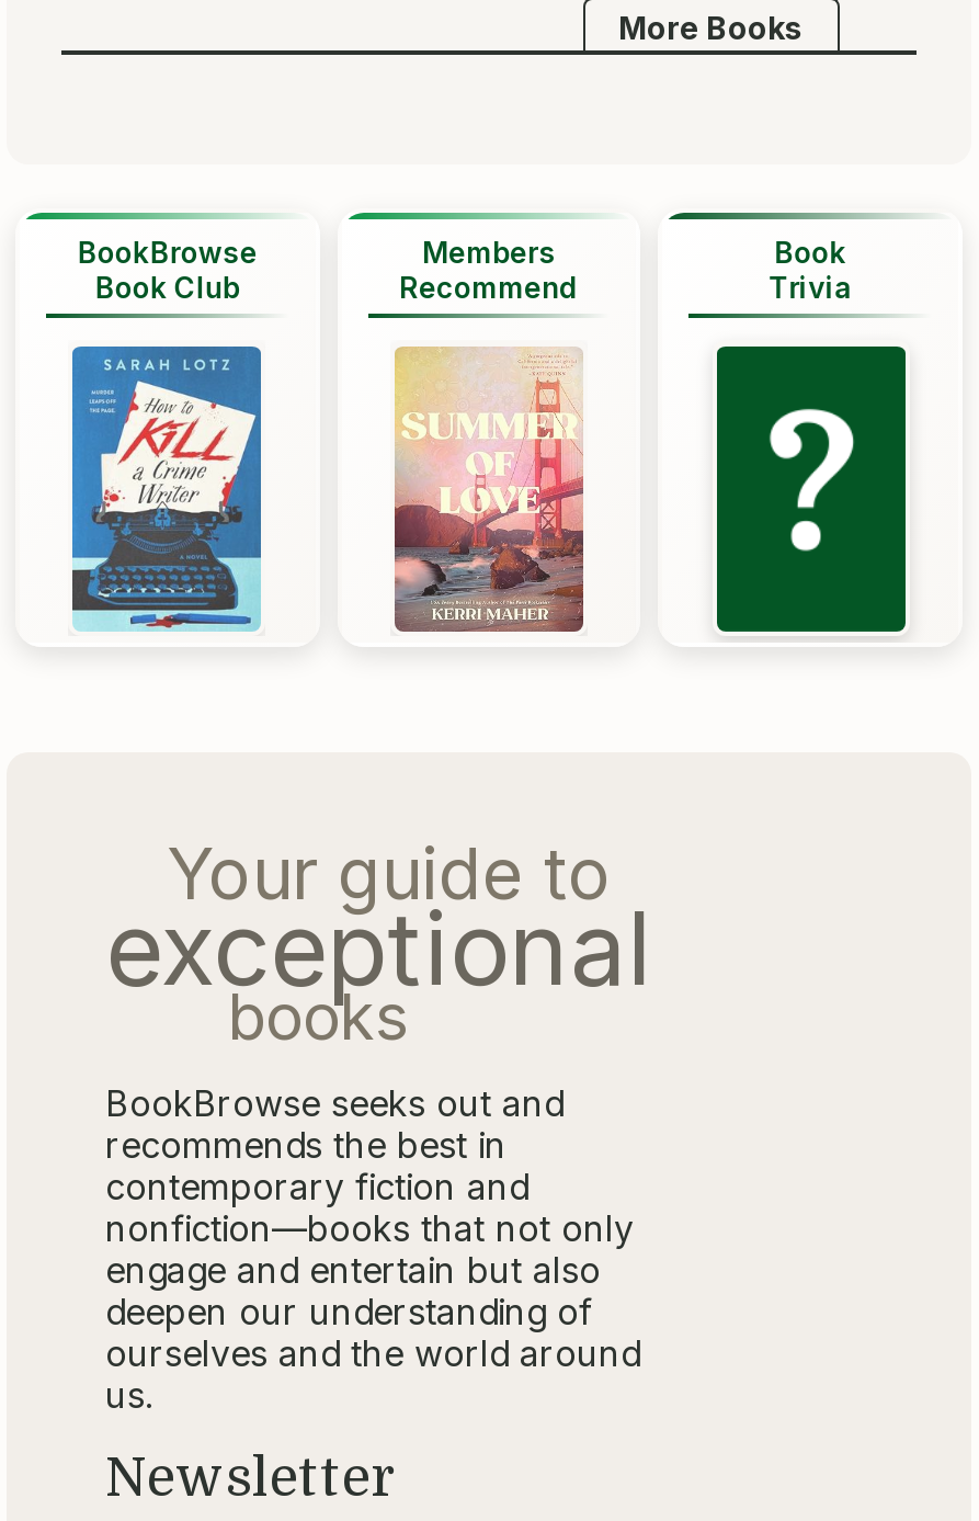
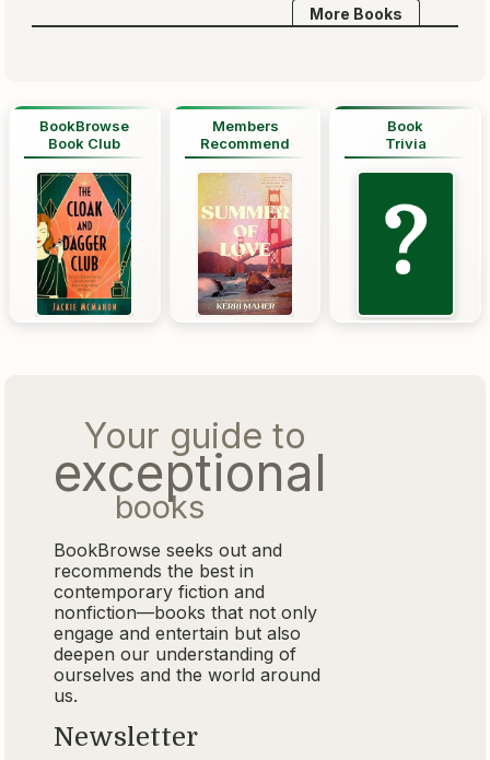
- [image]
+ [image]
